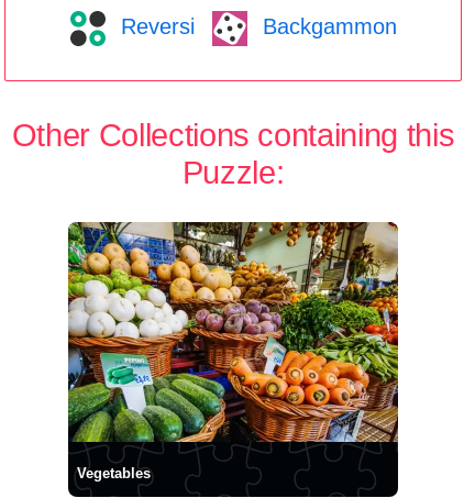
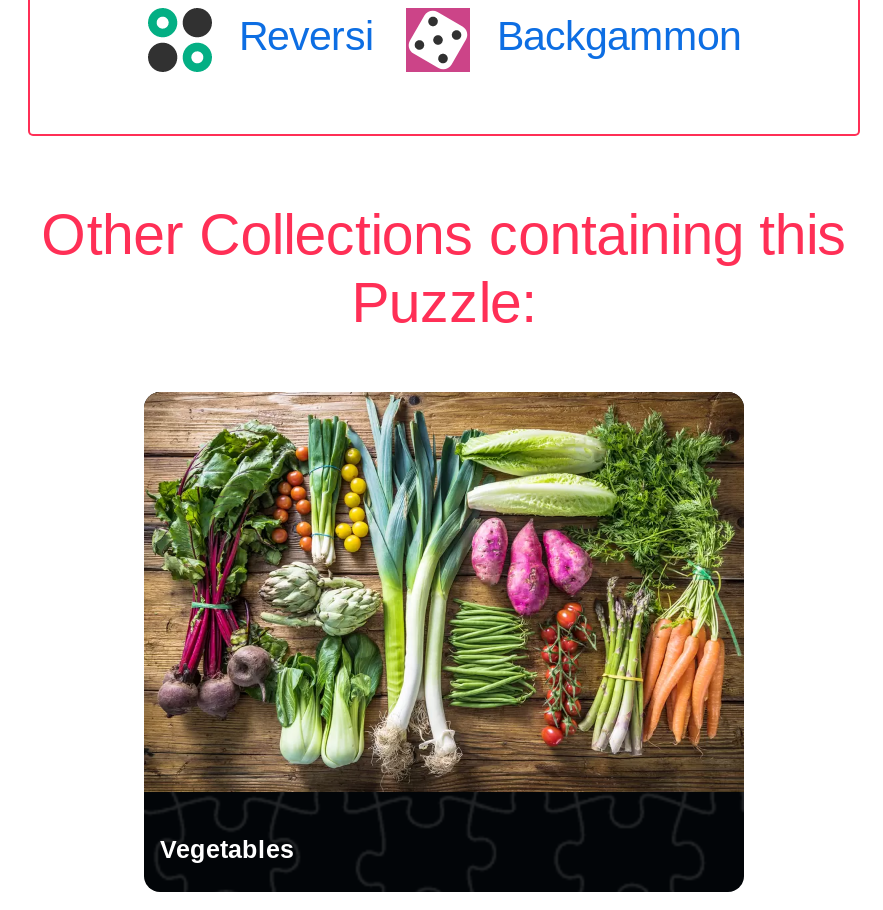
- [image]
+ [image]
